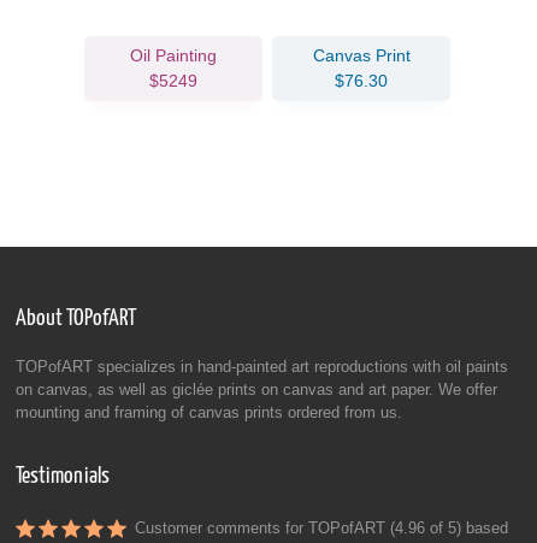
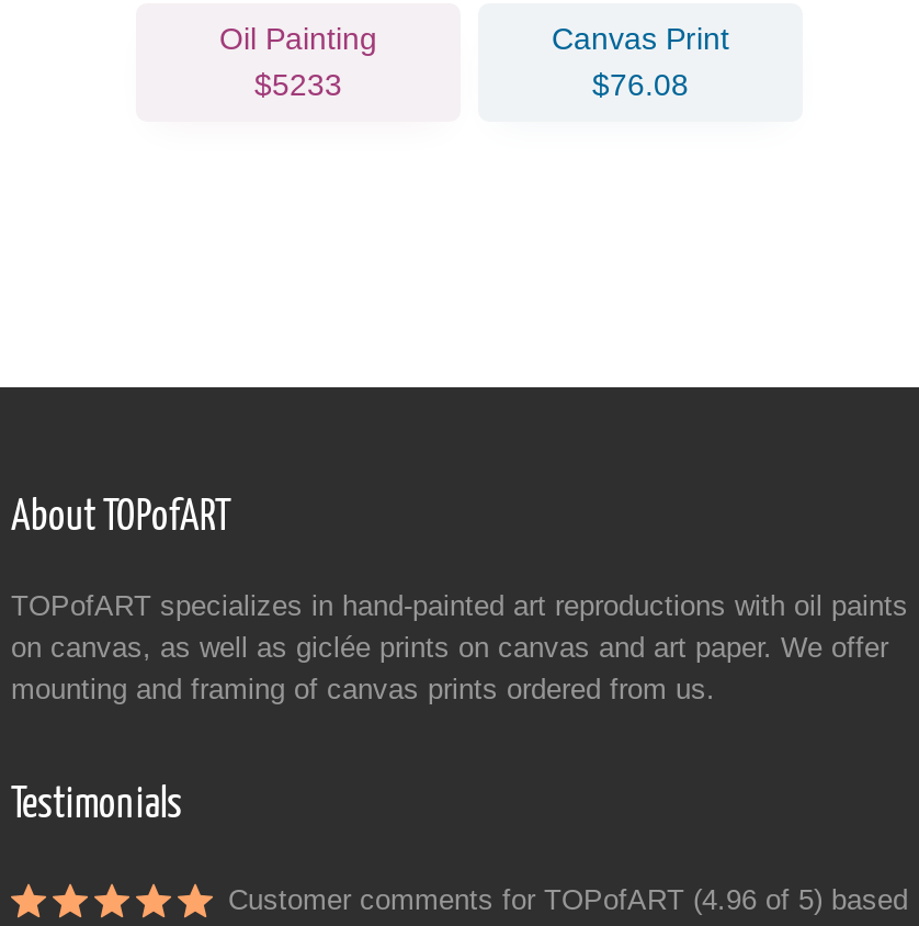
- $5249
+ $5233

- $76.30
+ $76.08
